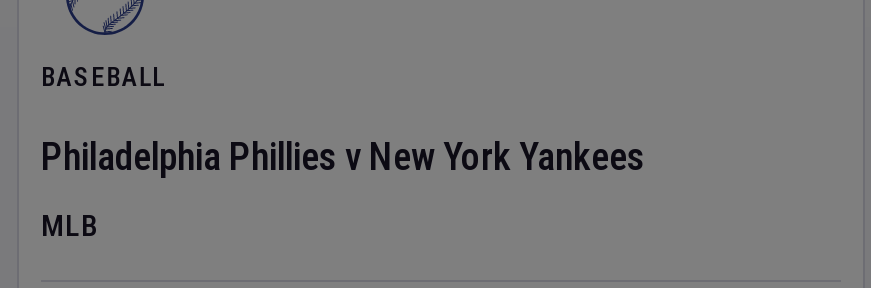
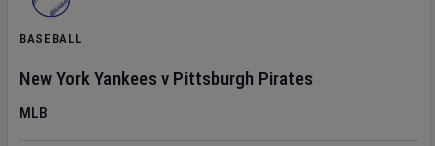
- Philadelphia Phillies v New York Yankees
+ New York Yankees v Pittsburgh Pirates
